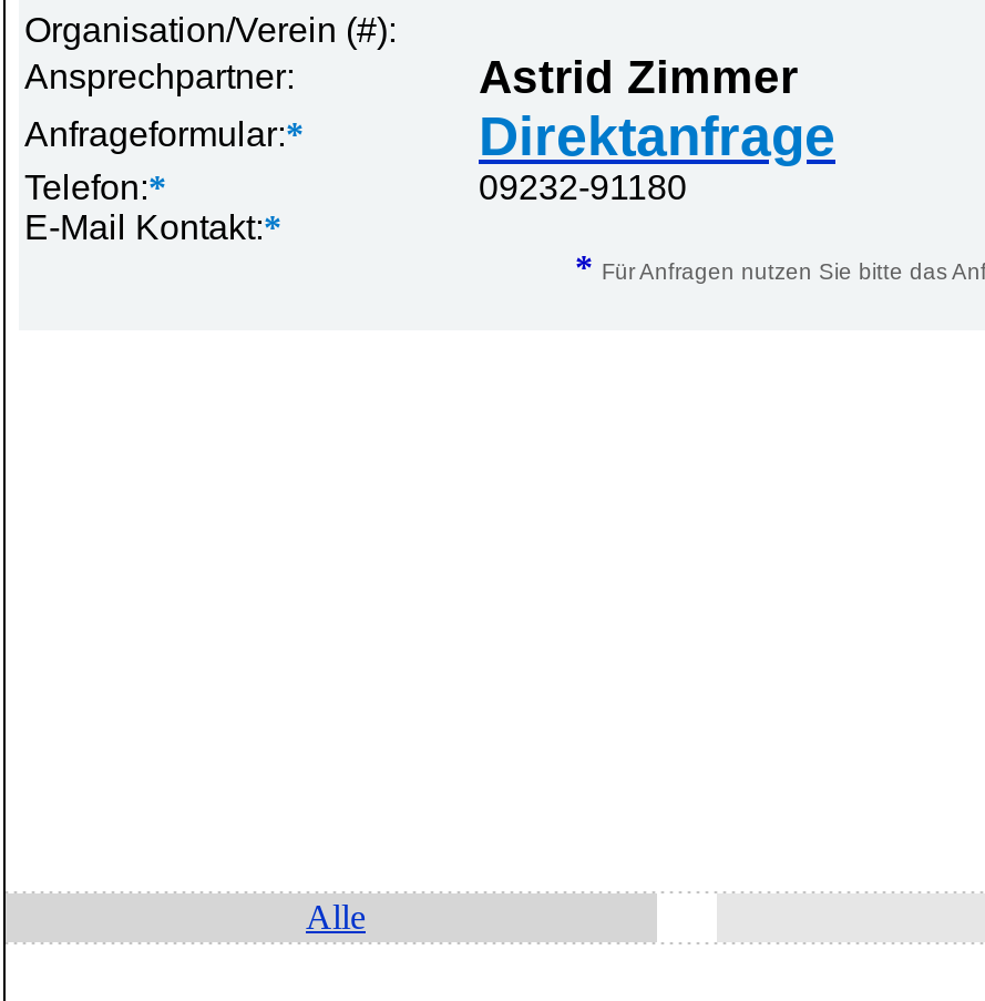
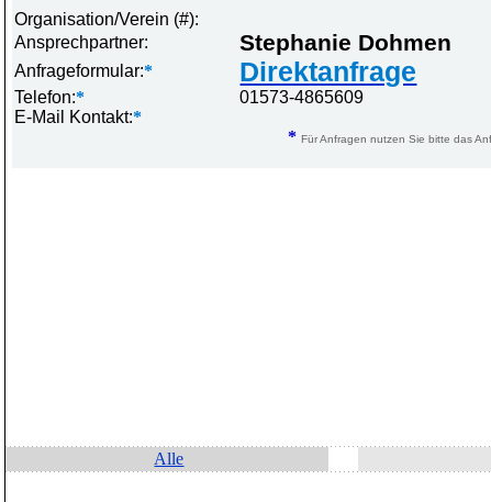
- Astrid Zimmer
+ Stephanie Dohmen

- 09232-91180
+ 01573-4865609
